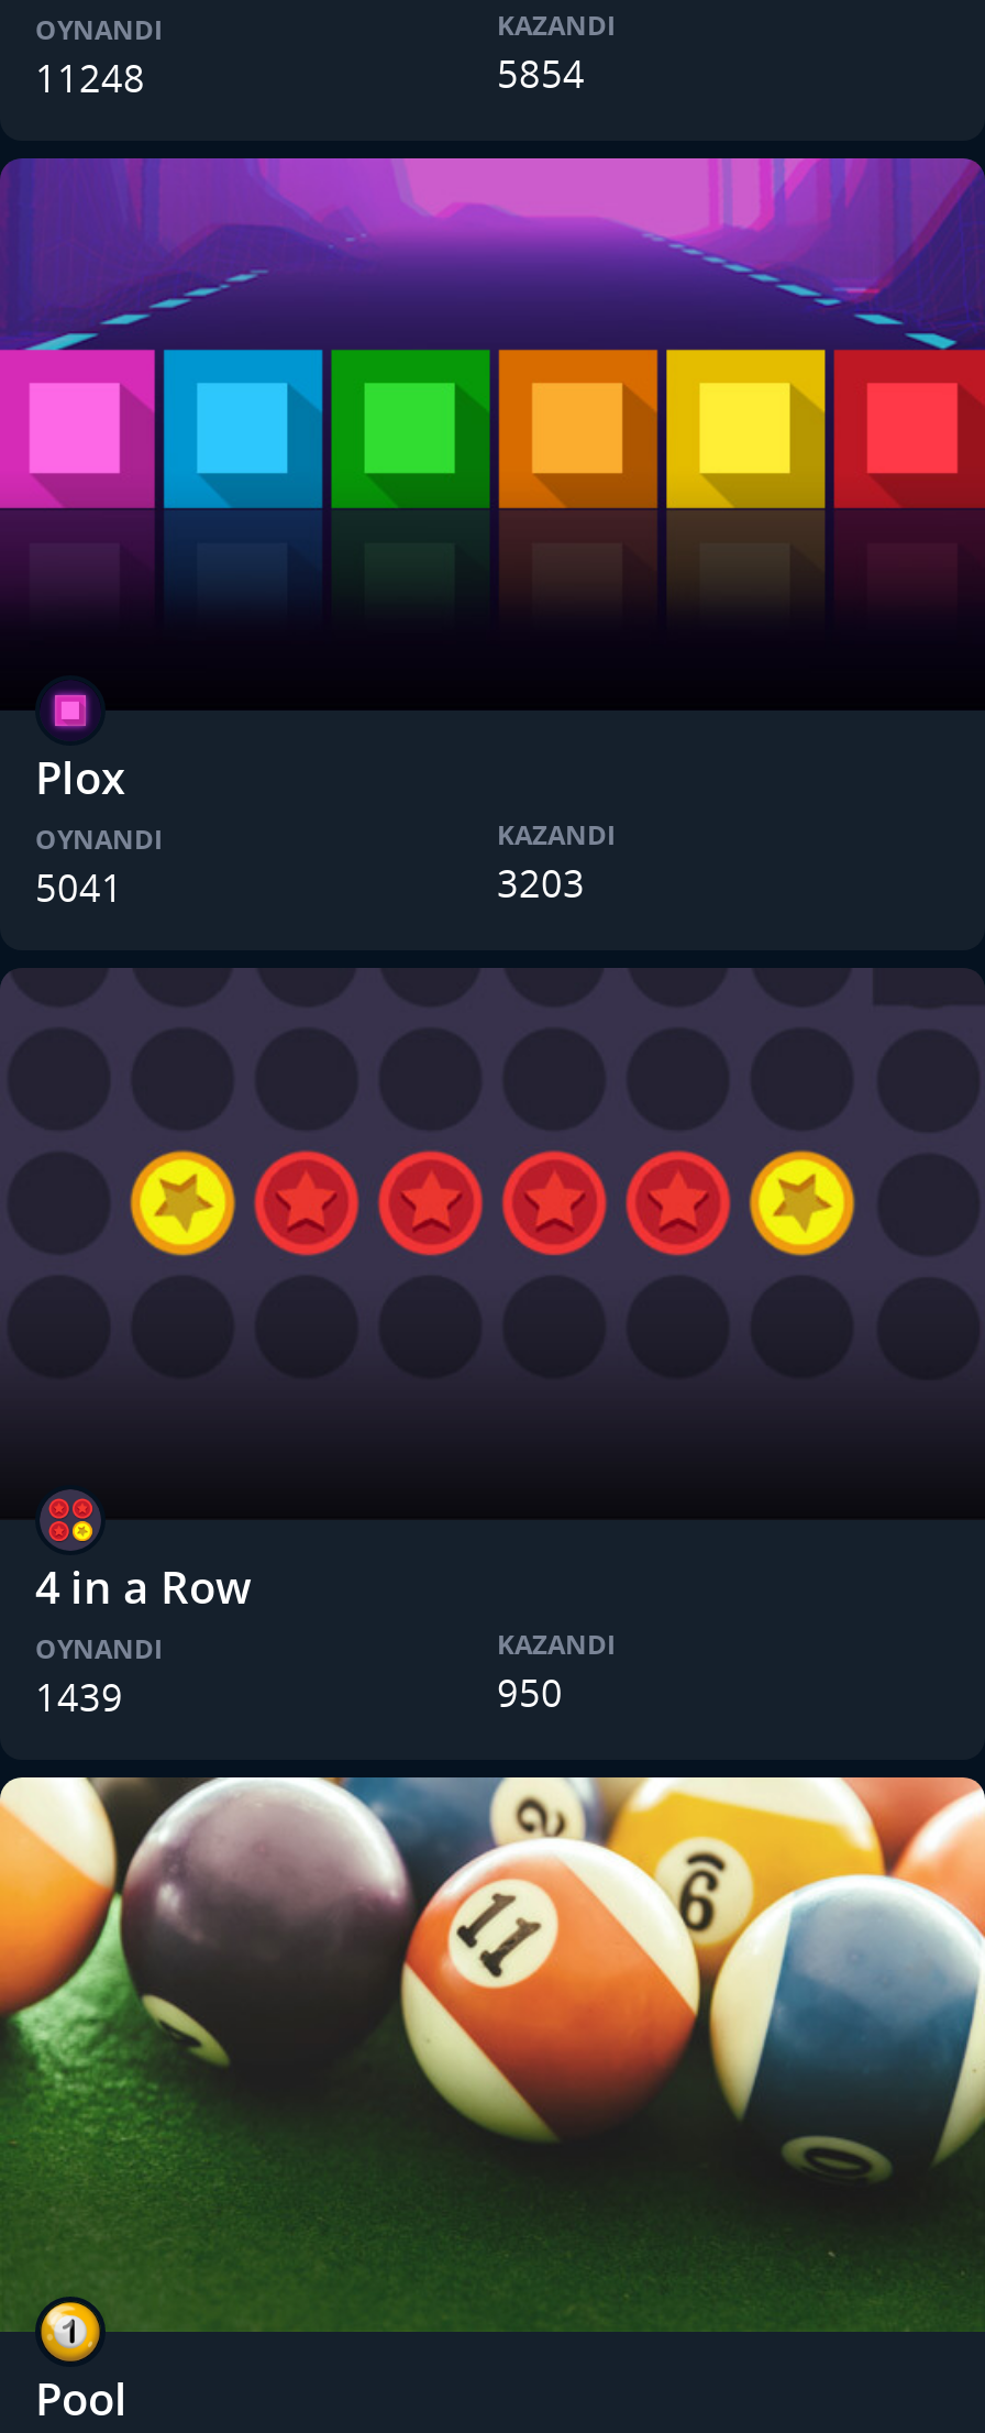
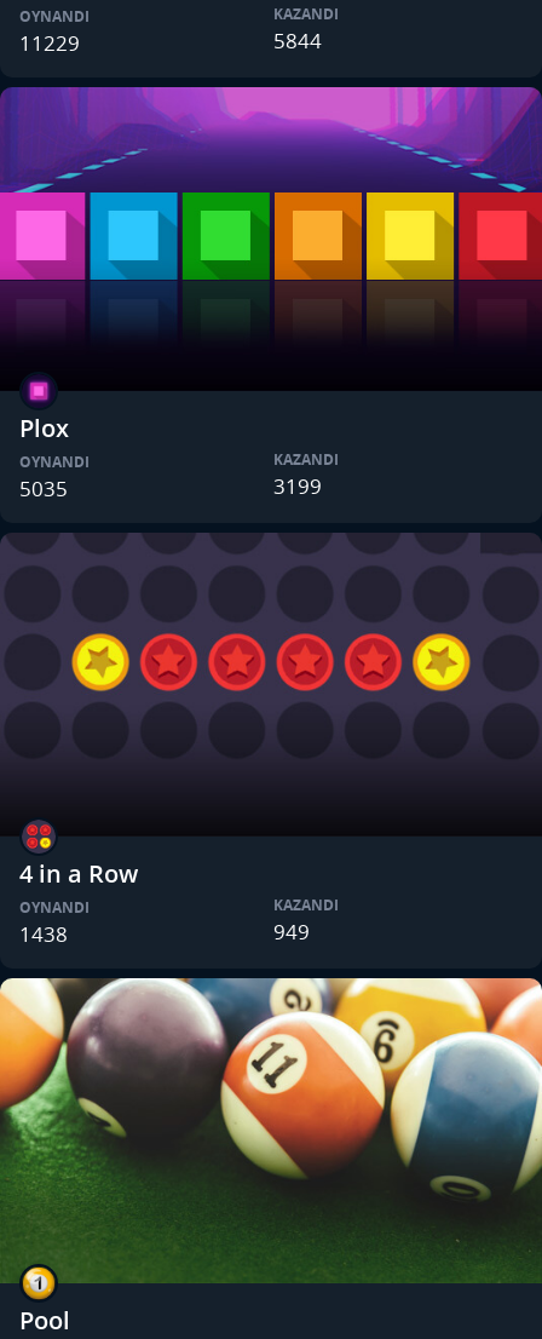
- 11248
+ 11229

- 5854
+ 5844

- 5041
+ 5035

- 3203
+ 3199

- 1439
+ 1438

- 950
+ 949
